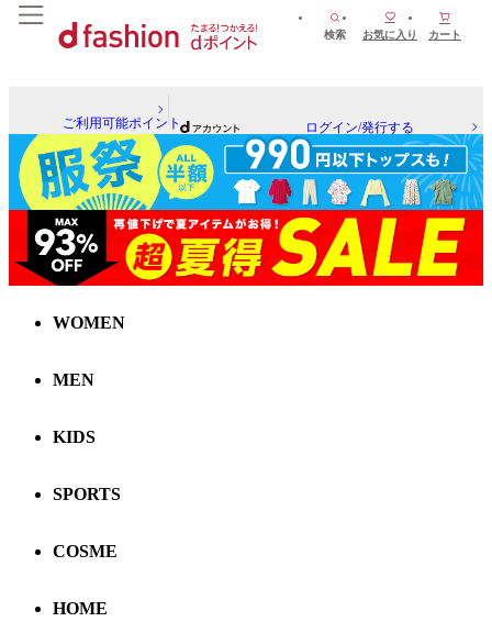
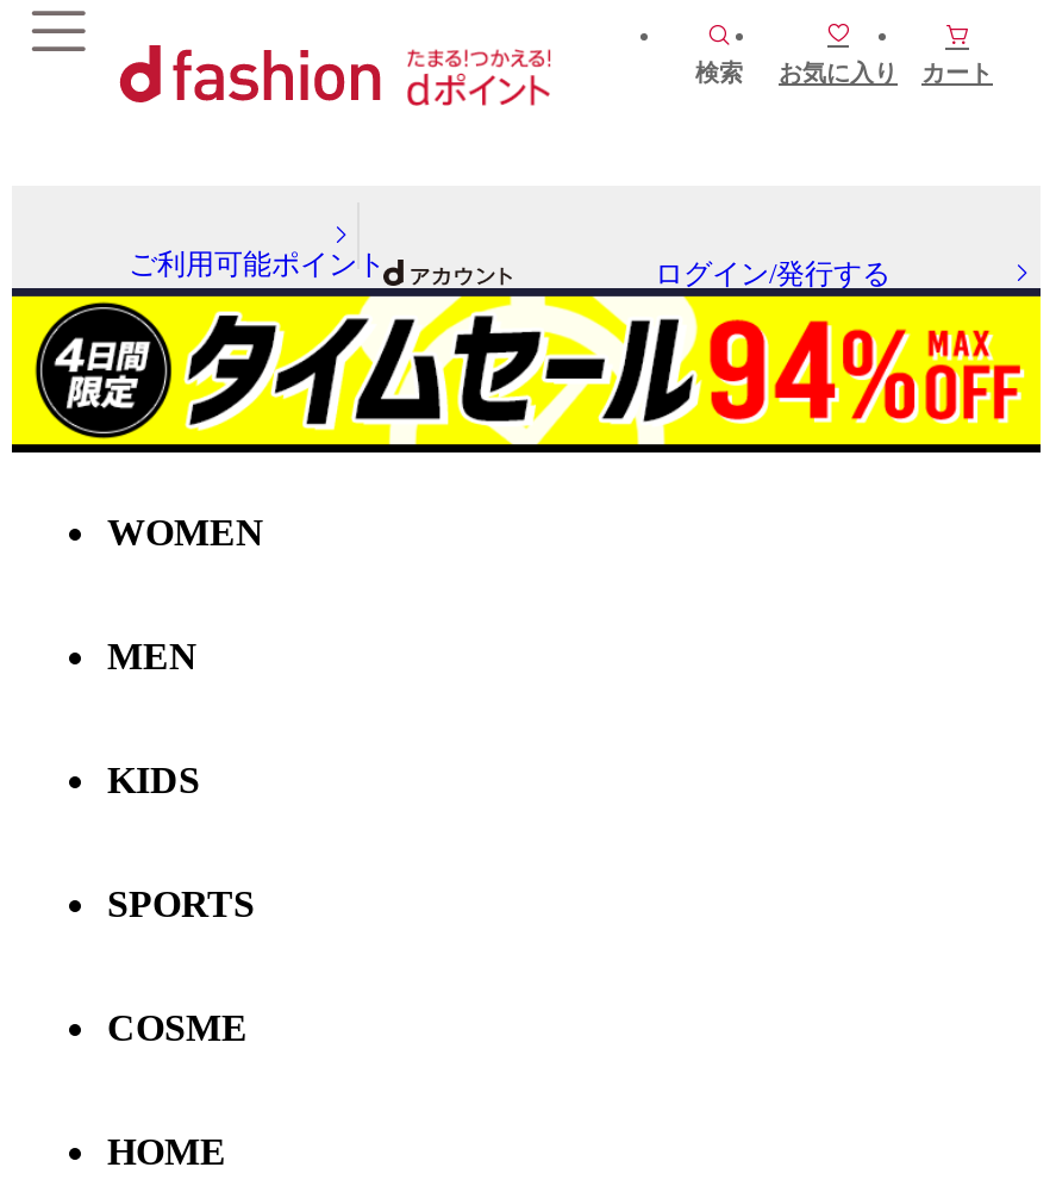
- [image]
+ [image]
